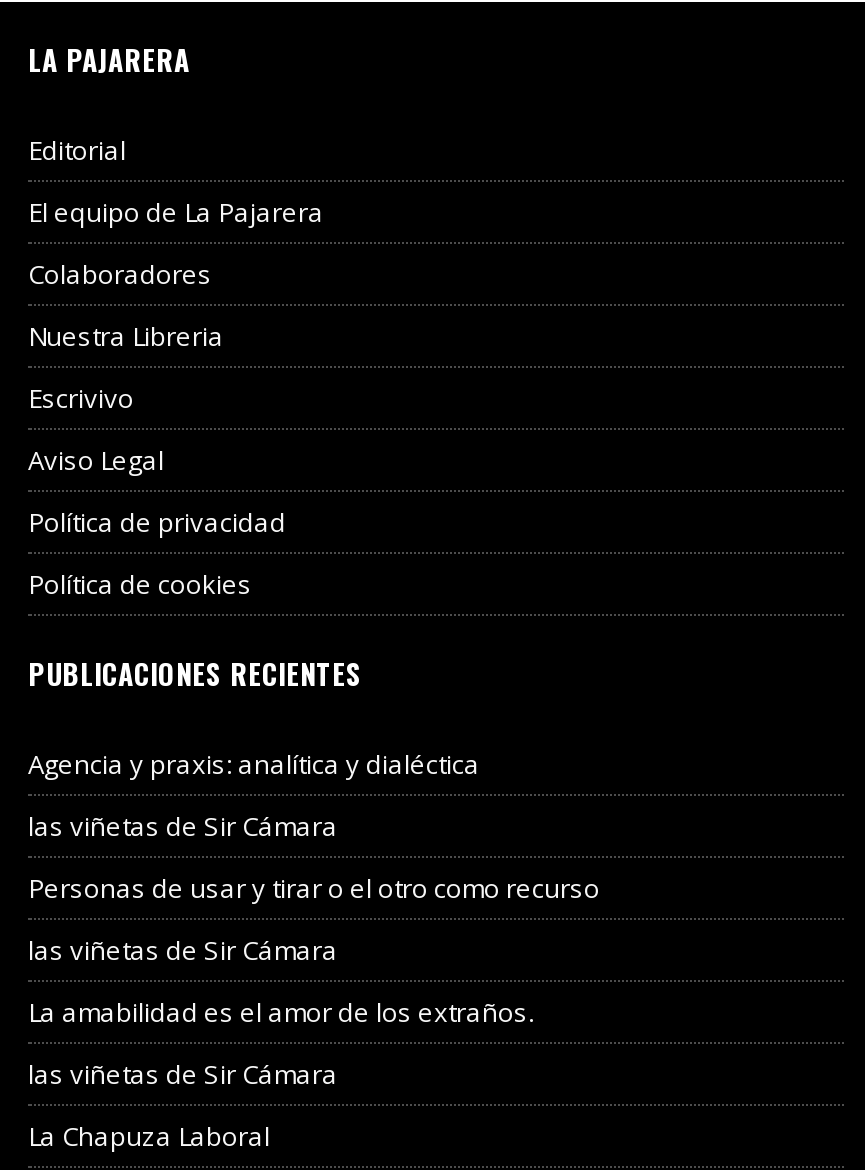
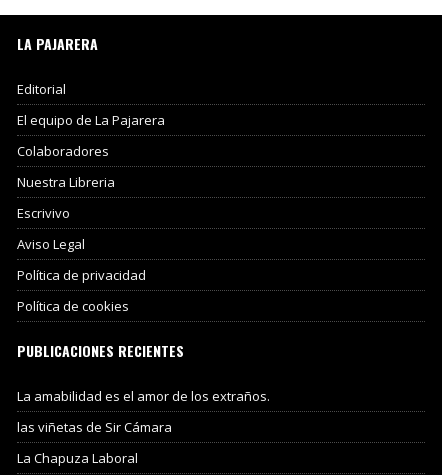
- Agencia y praxis: analítica y dialéctica
- las viñetas de Sir Cámara
- Personas de usar y tirar o el otro como recurso
- las viñetas de Sir Cámara
